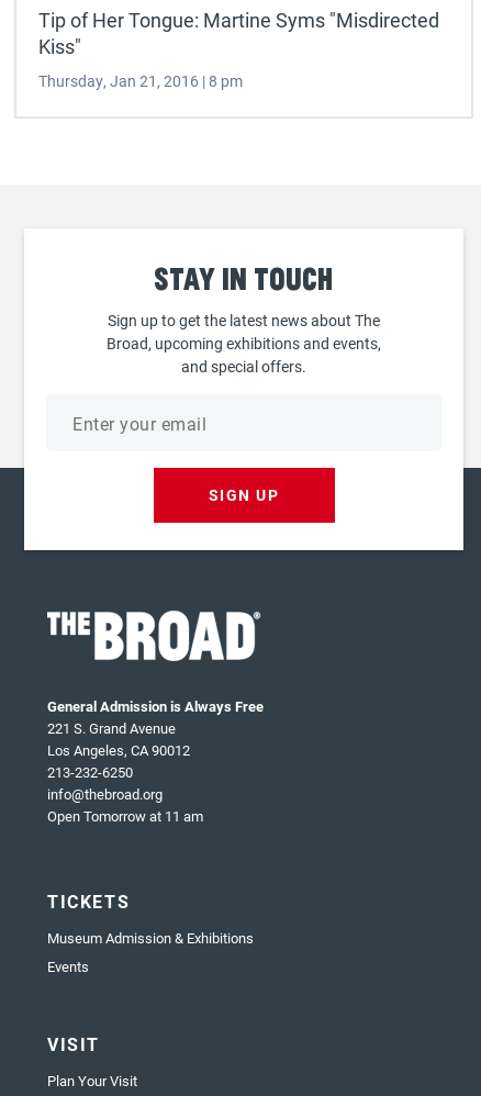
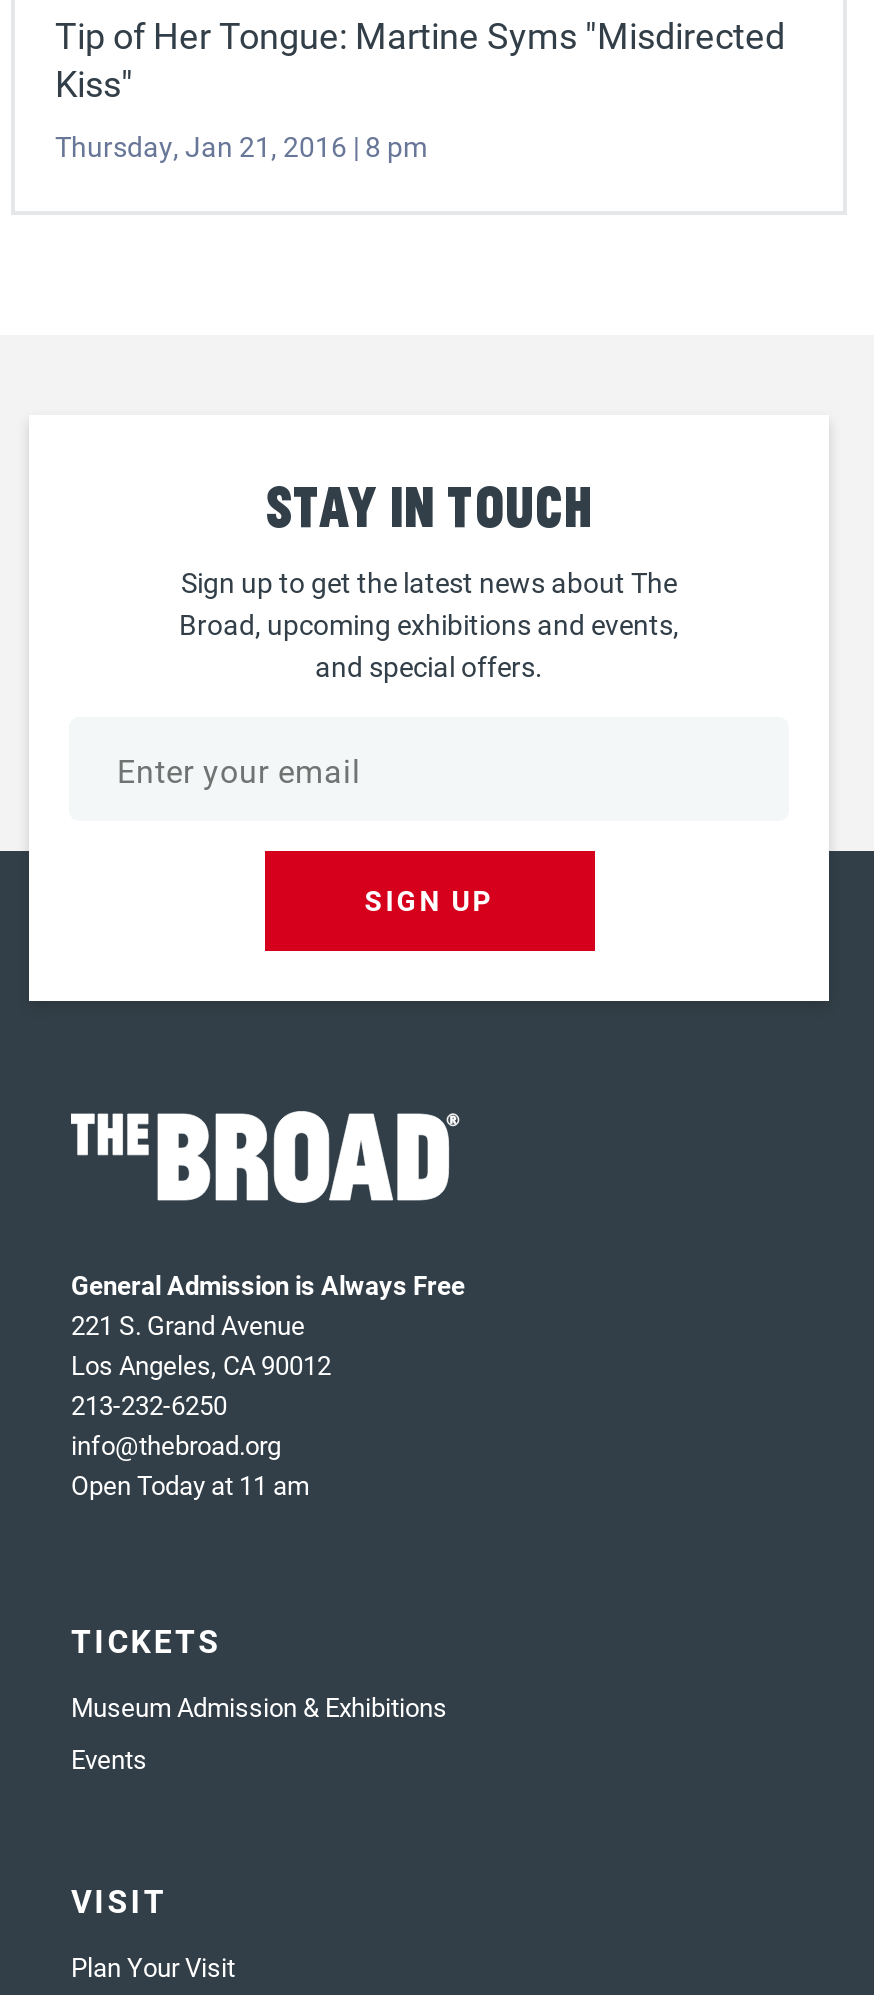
- Open Tomorrow at 11 am
+ Open Today at 11 am
